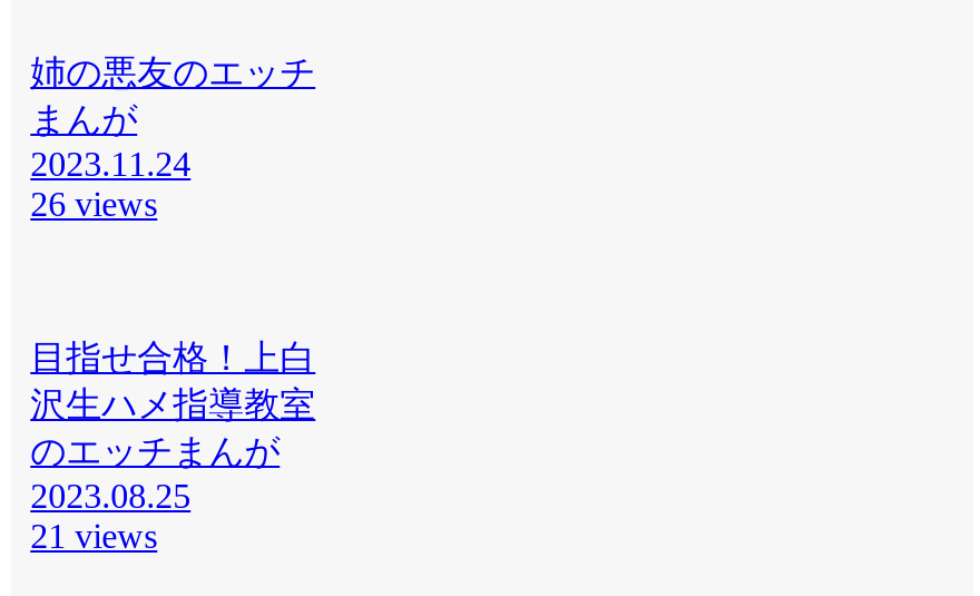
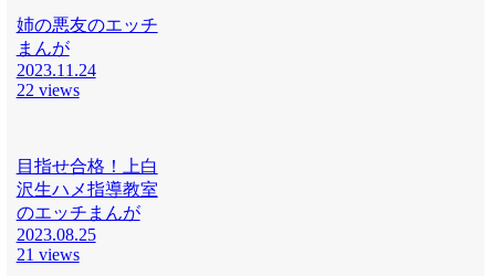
- 26 views
+ 22 views
